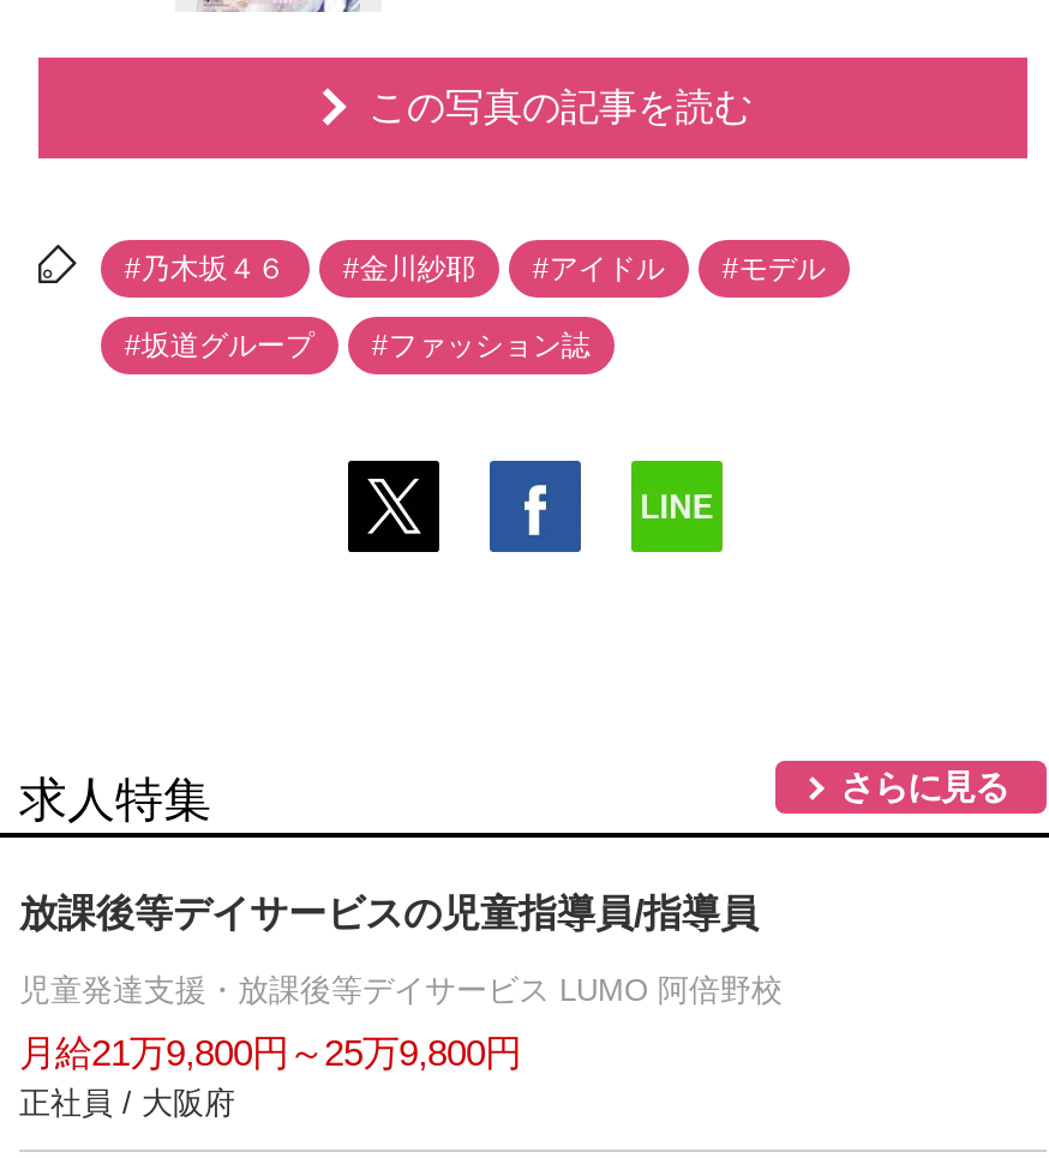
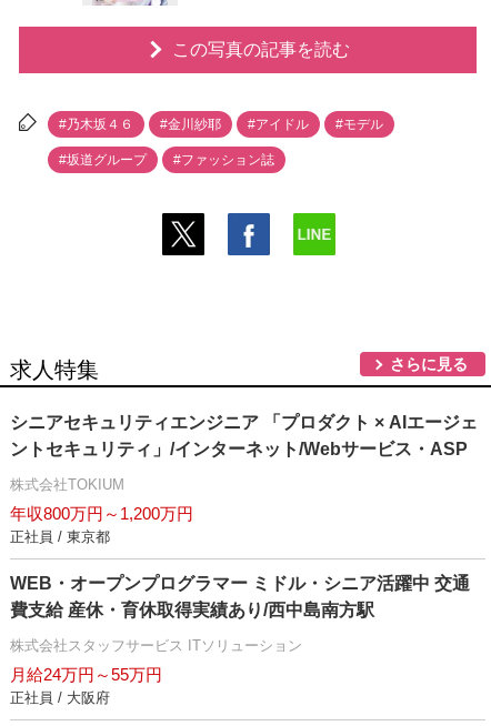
- 放課後等デイサービスの児童指導員/指導員
- 児童発達支援・放課後等デイサービス LUMO 阿倍野校
- 月給21万9,800円～25万9,800円
+ シニアセキュリティエンジニア 「プロダクト × AIエージェ
+ ントセキュリティ」/インターネット/Webサービス・ASP
+ 株式会社TOKIUM
+ 年収800万円～1,200万円
+ 正社員 / 東京都
+ WEB・オープンプログラマー ミドル・シニア活躍中 交通
+ 費支給 産休・育休取得実績あり/西中島南方駅
+ 株式会社スタッフサービス ITソリューション
+ 月給24万円～55万円
